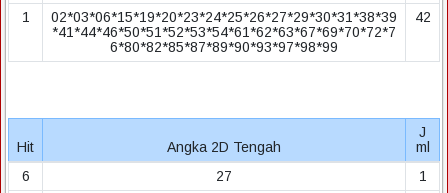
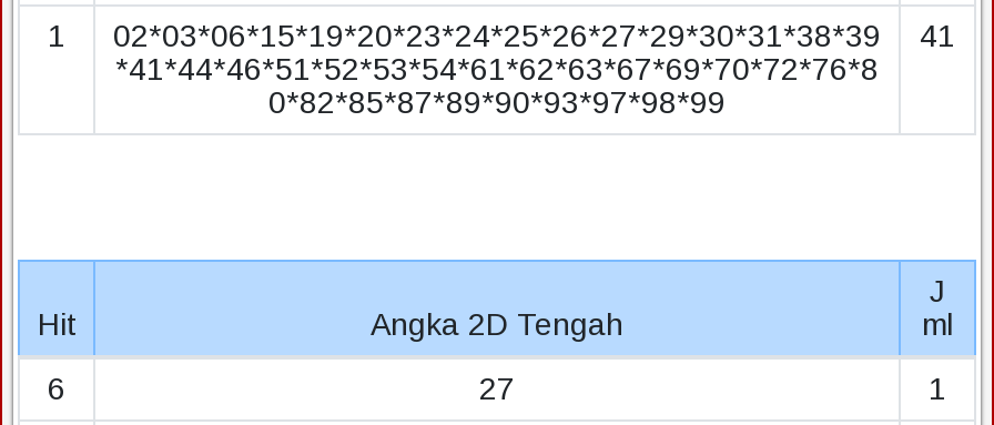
- 1 02*03*06*15*19*20*23*24*25*26*27*29*30*31*38*39 42
+ 1 02*03*06*15*19*20*23*24*25*26*27*29*30*31*38*39 41

- *41*44*46*50*51*52*53*54*61*62*63*67*69*70*72*7
+ *41*44*46*51*52*53*54*61*62*63*67*69*70*72*76*8

- 6*80*82*85*87*89*90*93*97*98*99
+ 0*82*85*87*89*90*93*97*98*99
